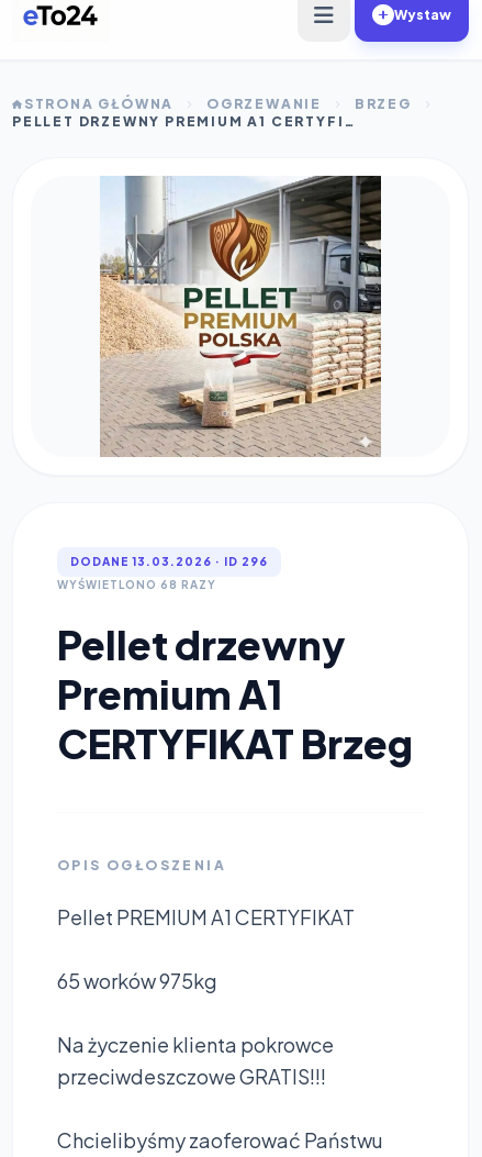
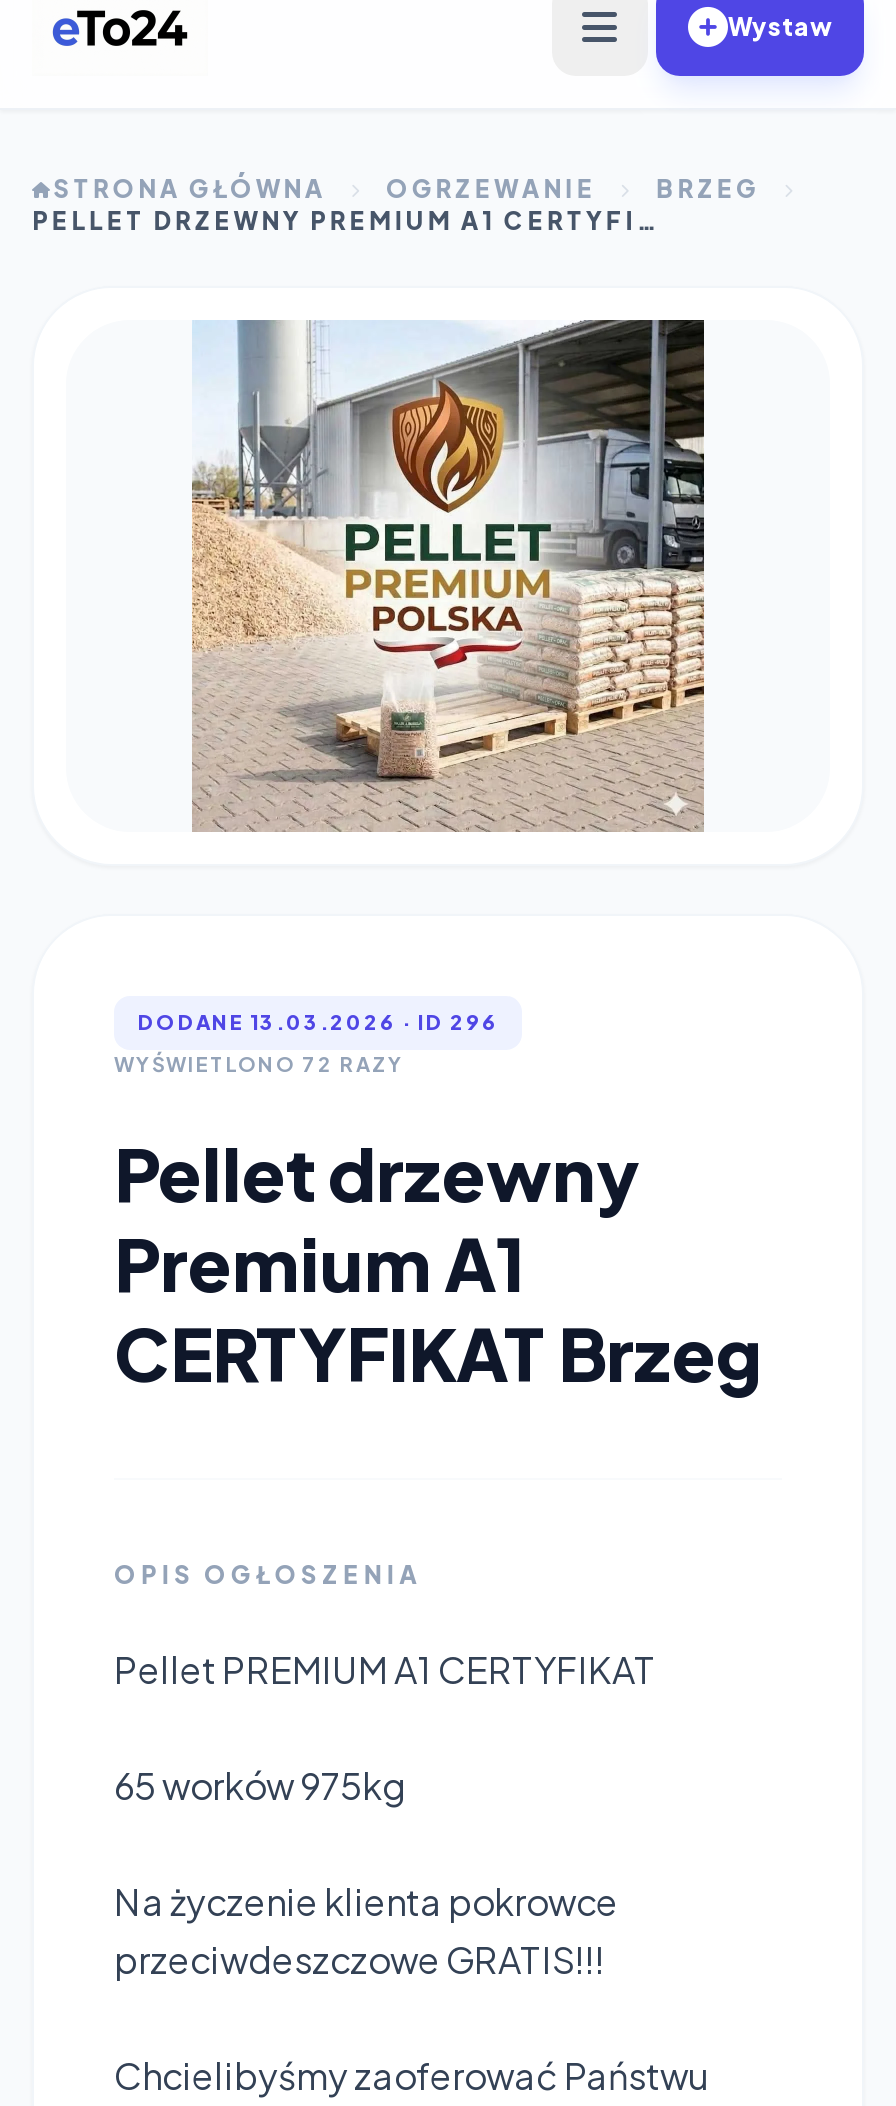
- WYŚWIETLONO 68 RAZY
+ WYŚWIETLONO 72 RAZY
